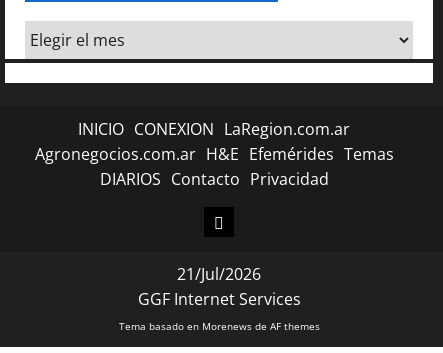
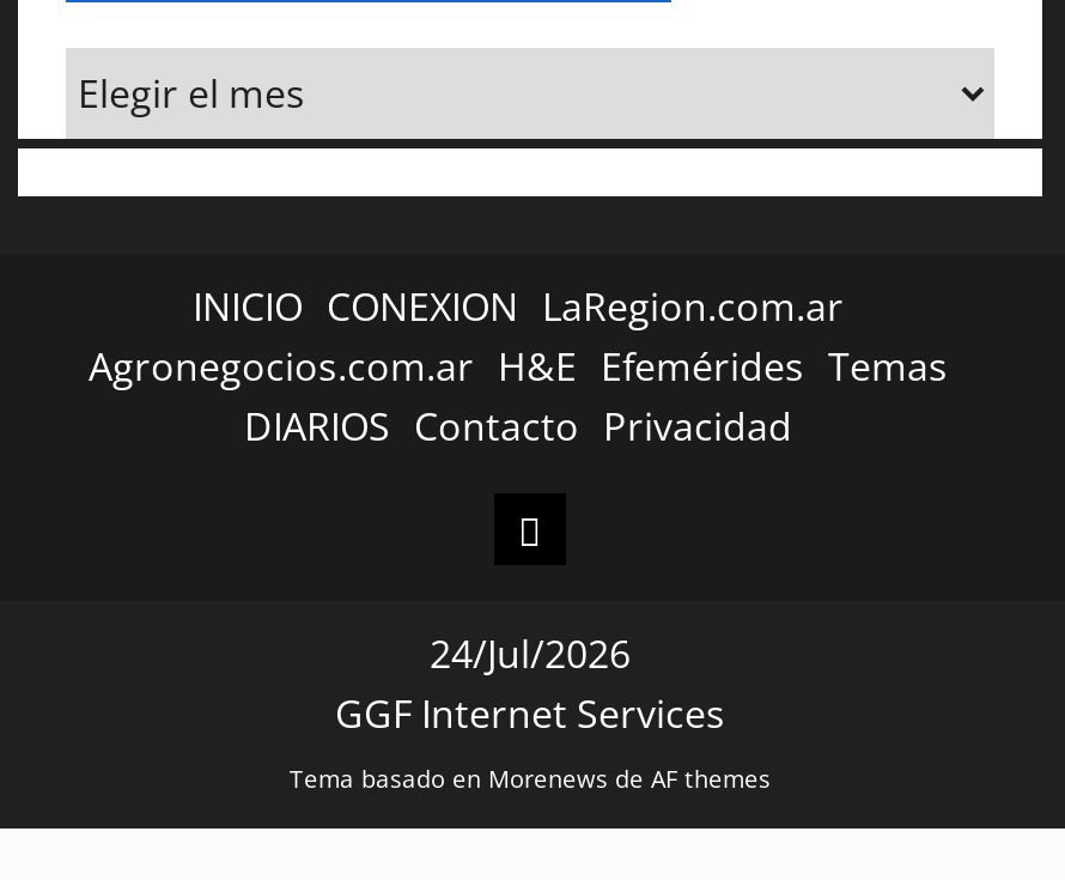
- 21/Jul/2026
+ 24/Jul/2026
